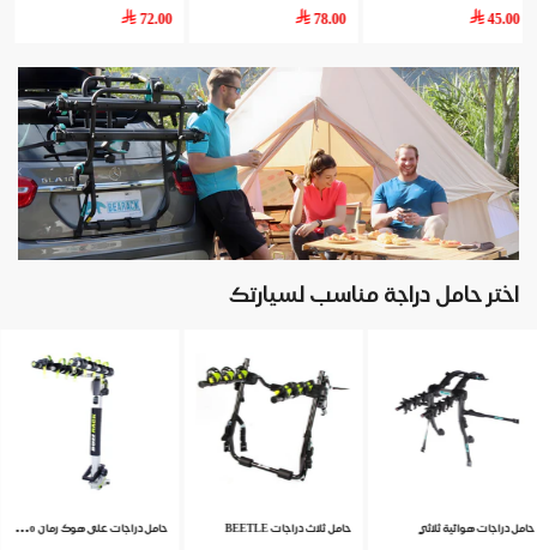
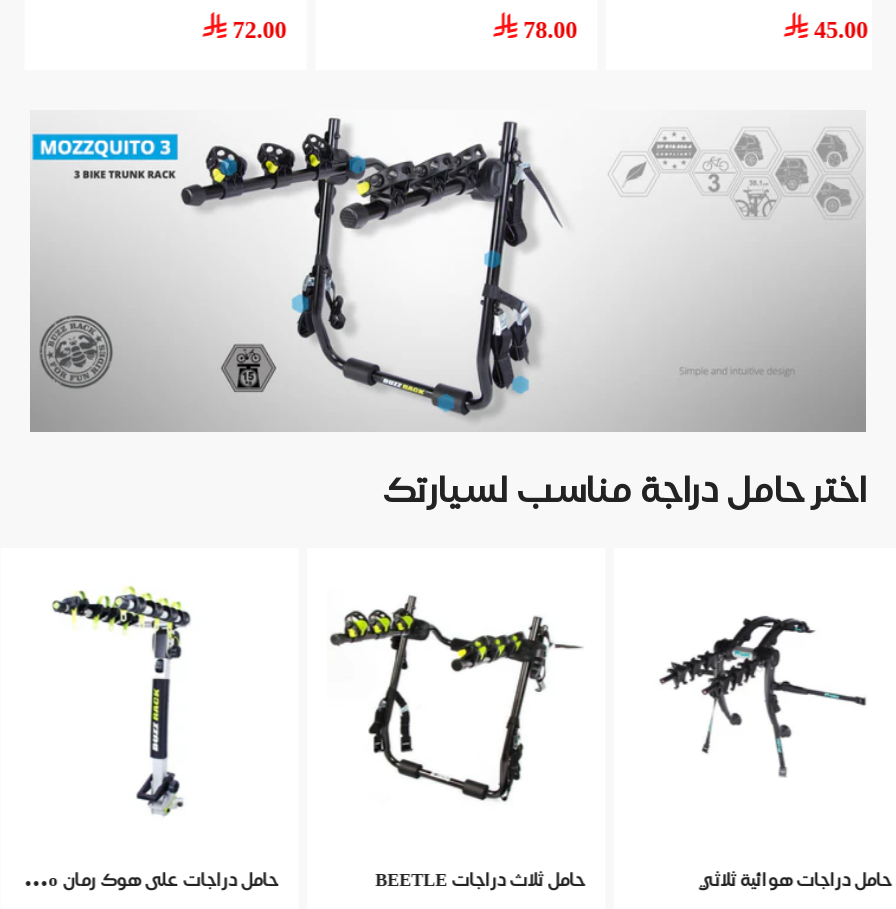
- [image]
+ [image]
